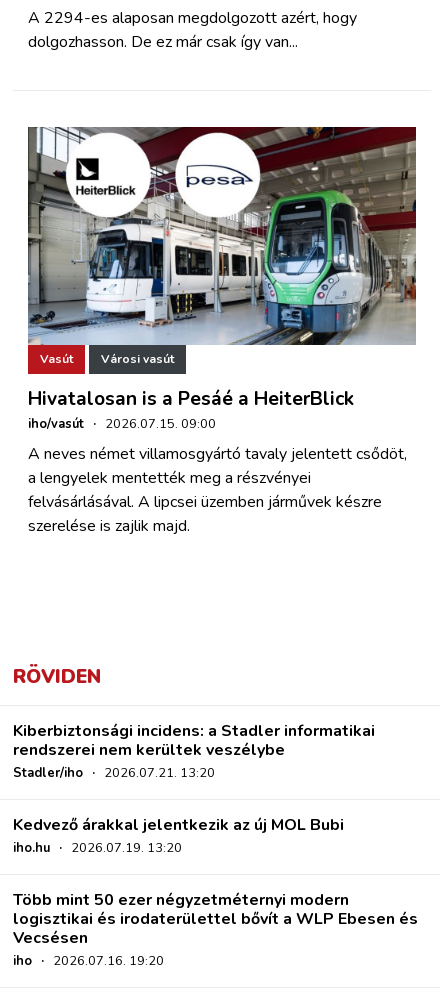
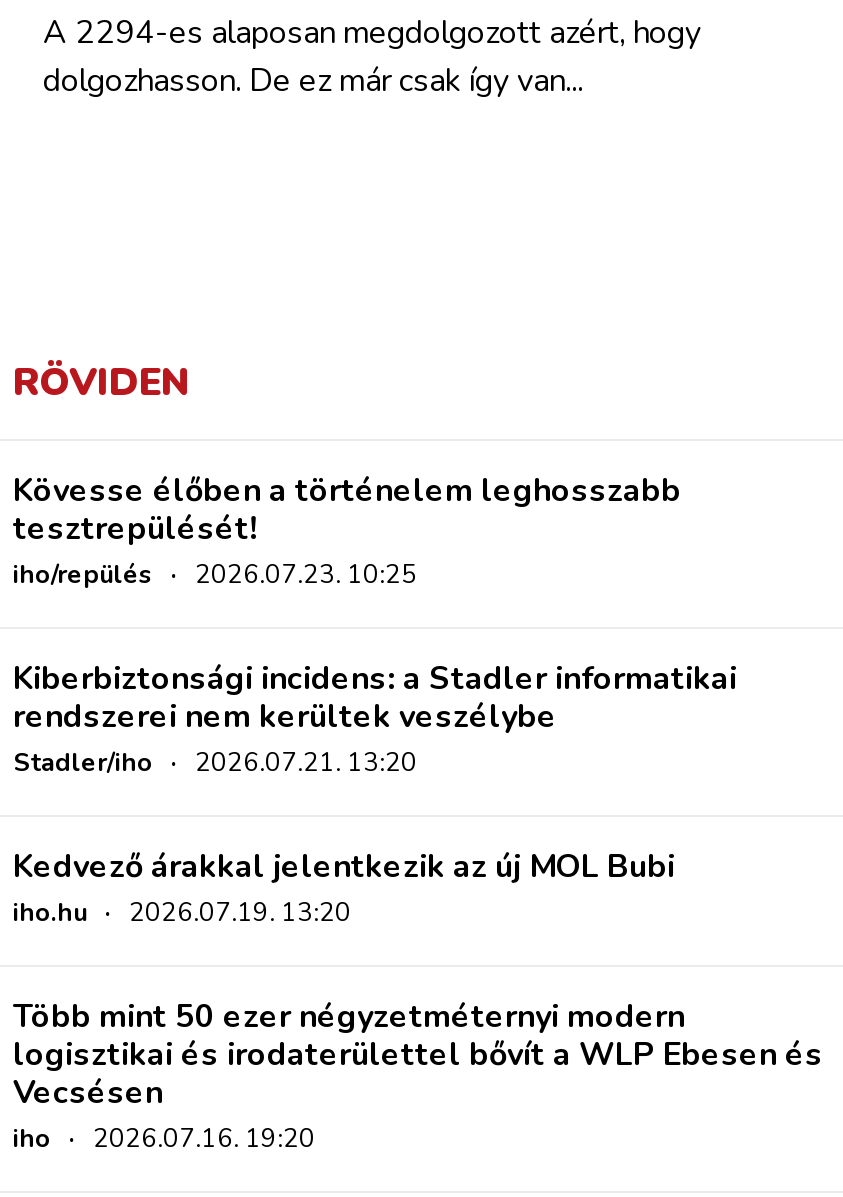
- [image]
- Vasút
- Városi vasút
- Hivatalosan is a Pesáé a HeiterBlick
- iho/vasút · 2026.07.15. 09:00
- A neves német villamosgyártó tavaly jelentett csődöt,
- a lengyelek mentették meg a részvényei
- felvásárlásával. A lipcsei üzemben járművek készre
- szerelése is zajlik majd.

moved up: RÖVIDEN

+ Kövesse élőben a történelem leghosszabb
+ tesztrepülését!
+ iho/repülés · 2026.07.23. 10:25
